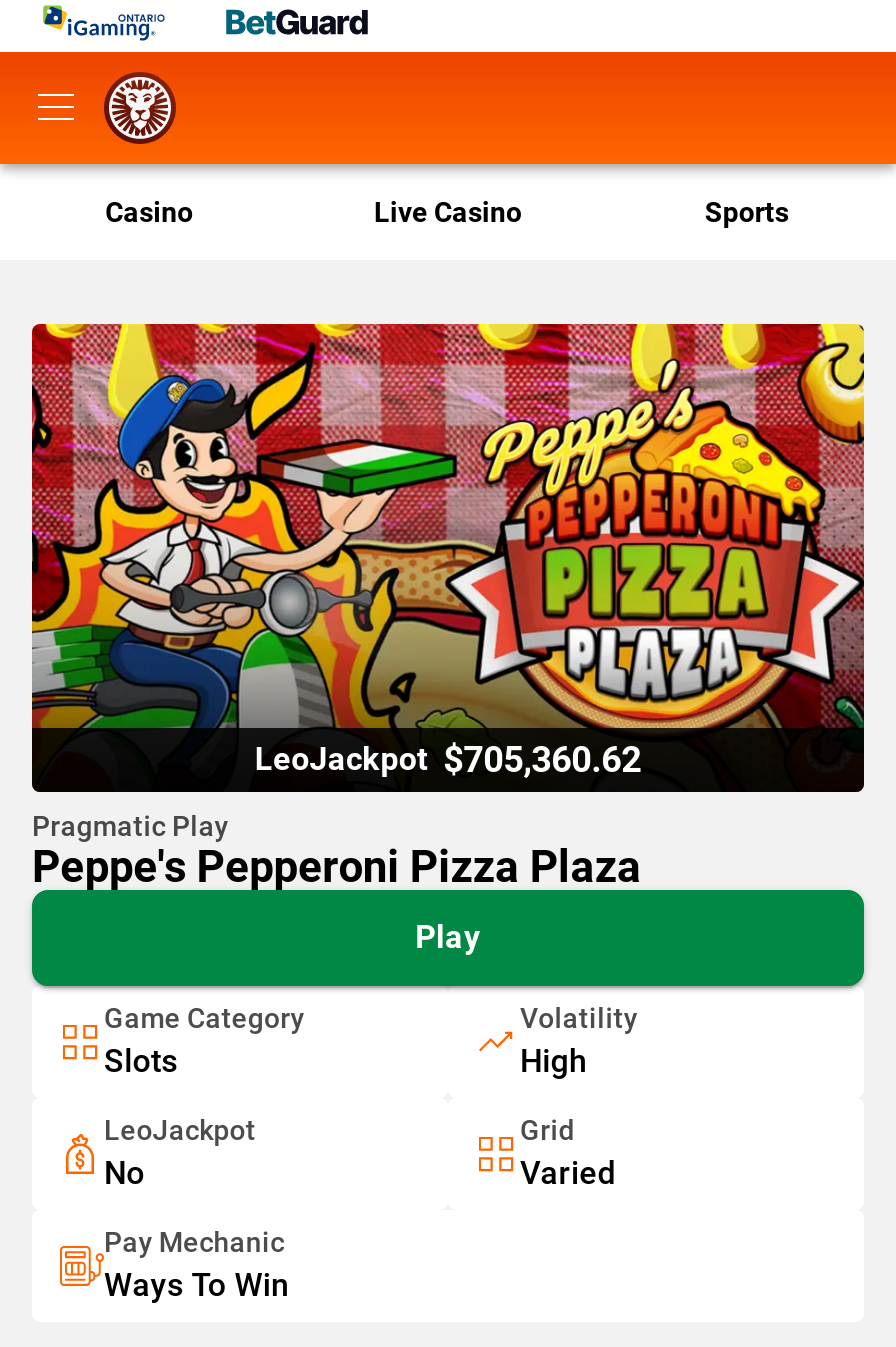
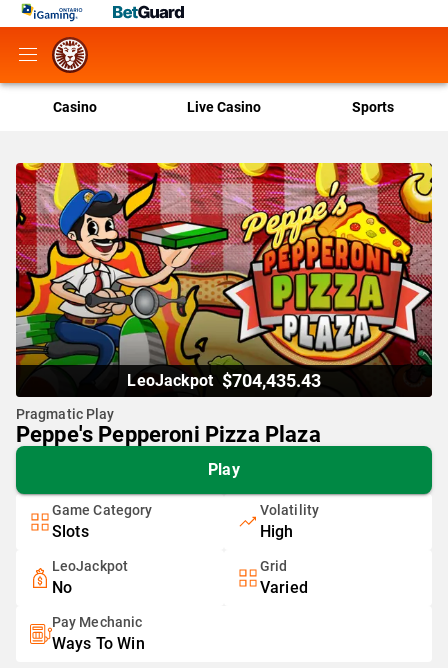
- LeoJackpot $705,360.62
+ LeoJackpot $704,435.43
